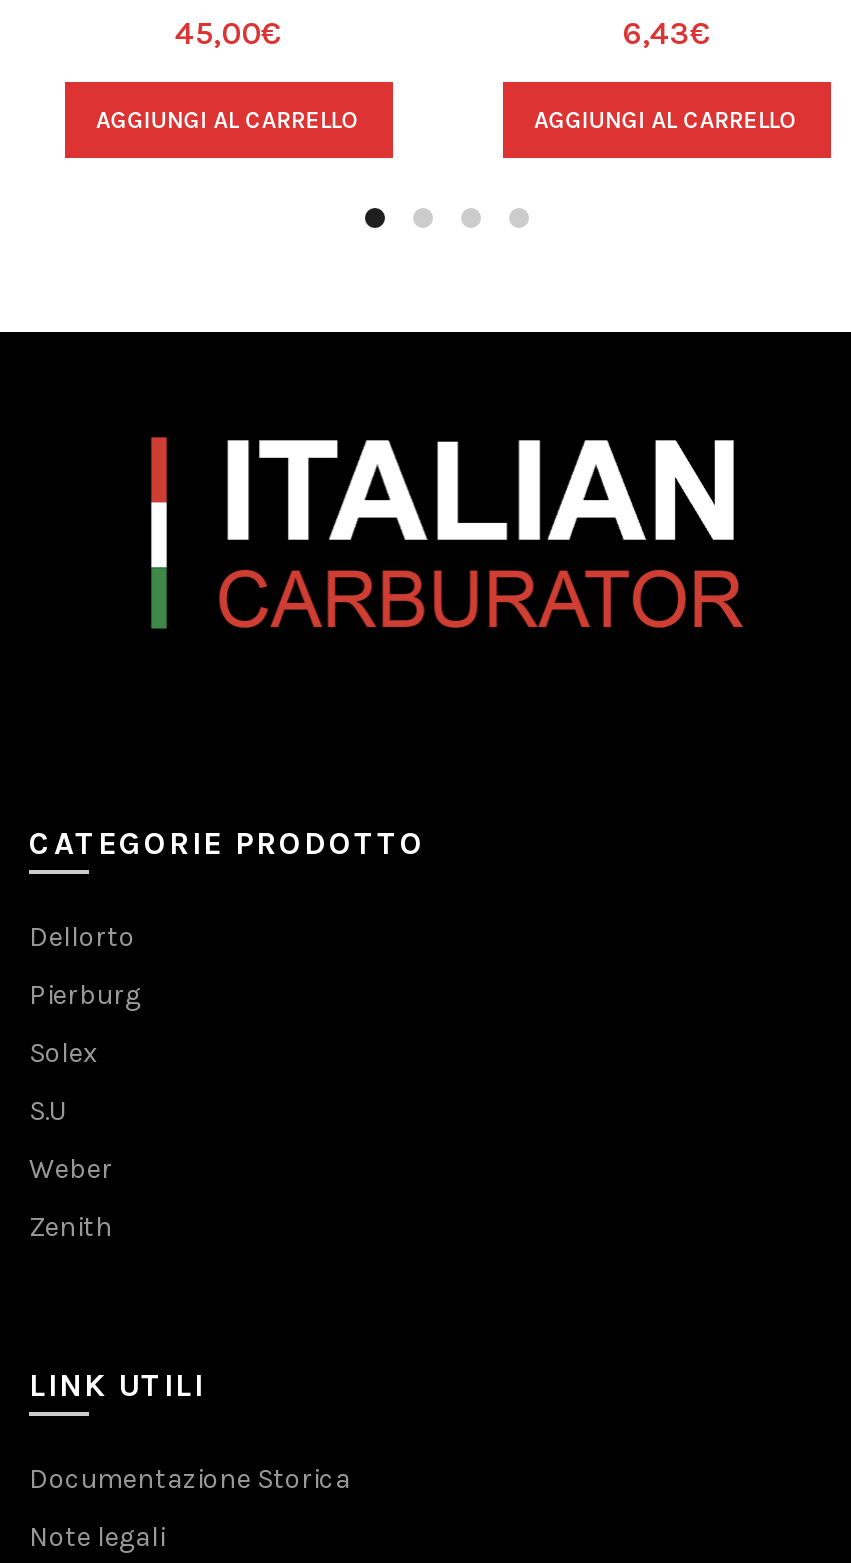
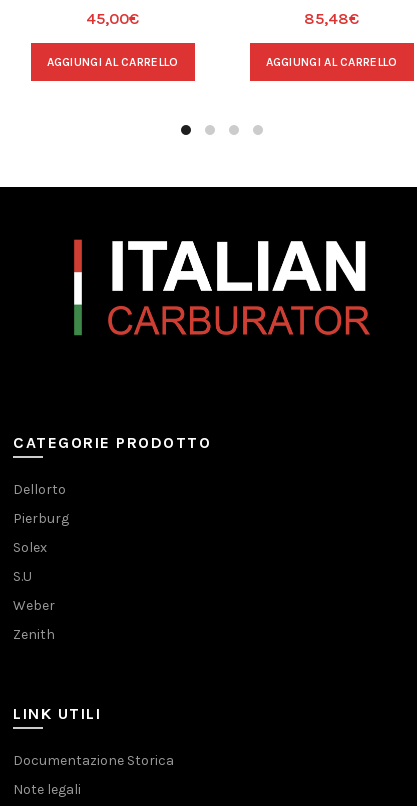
- 6,43€
+ 85,48€
